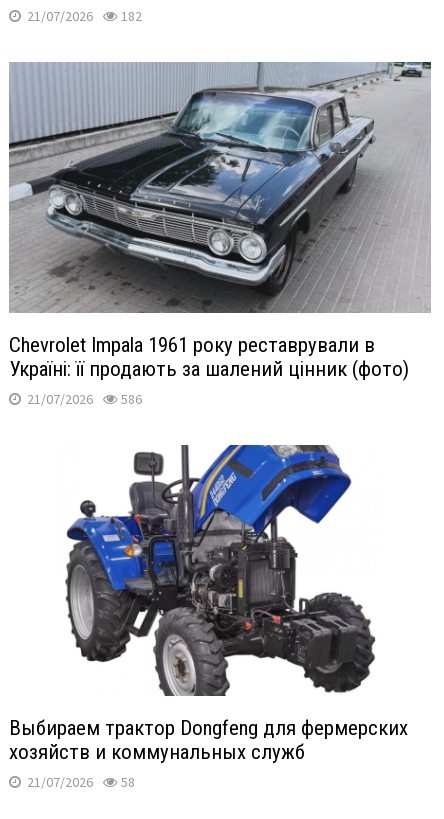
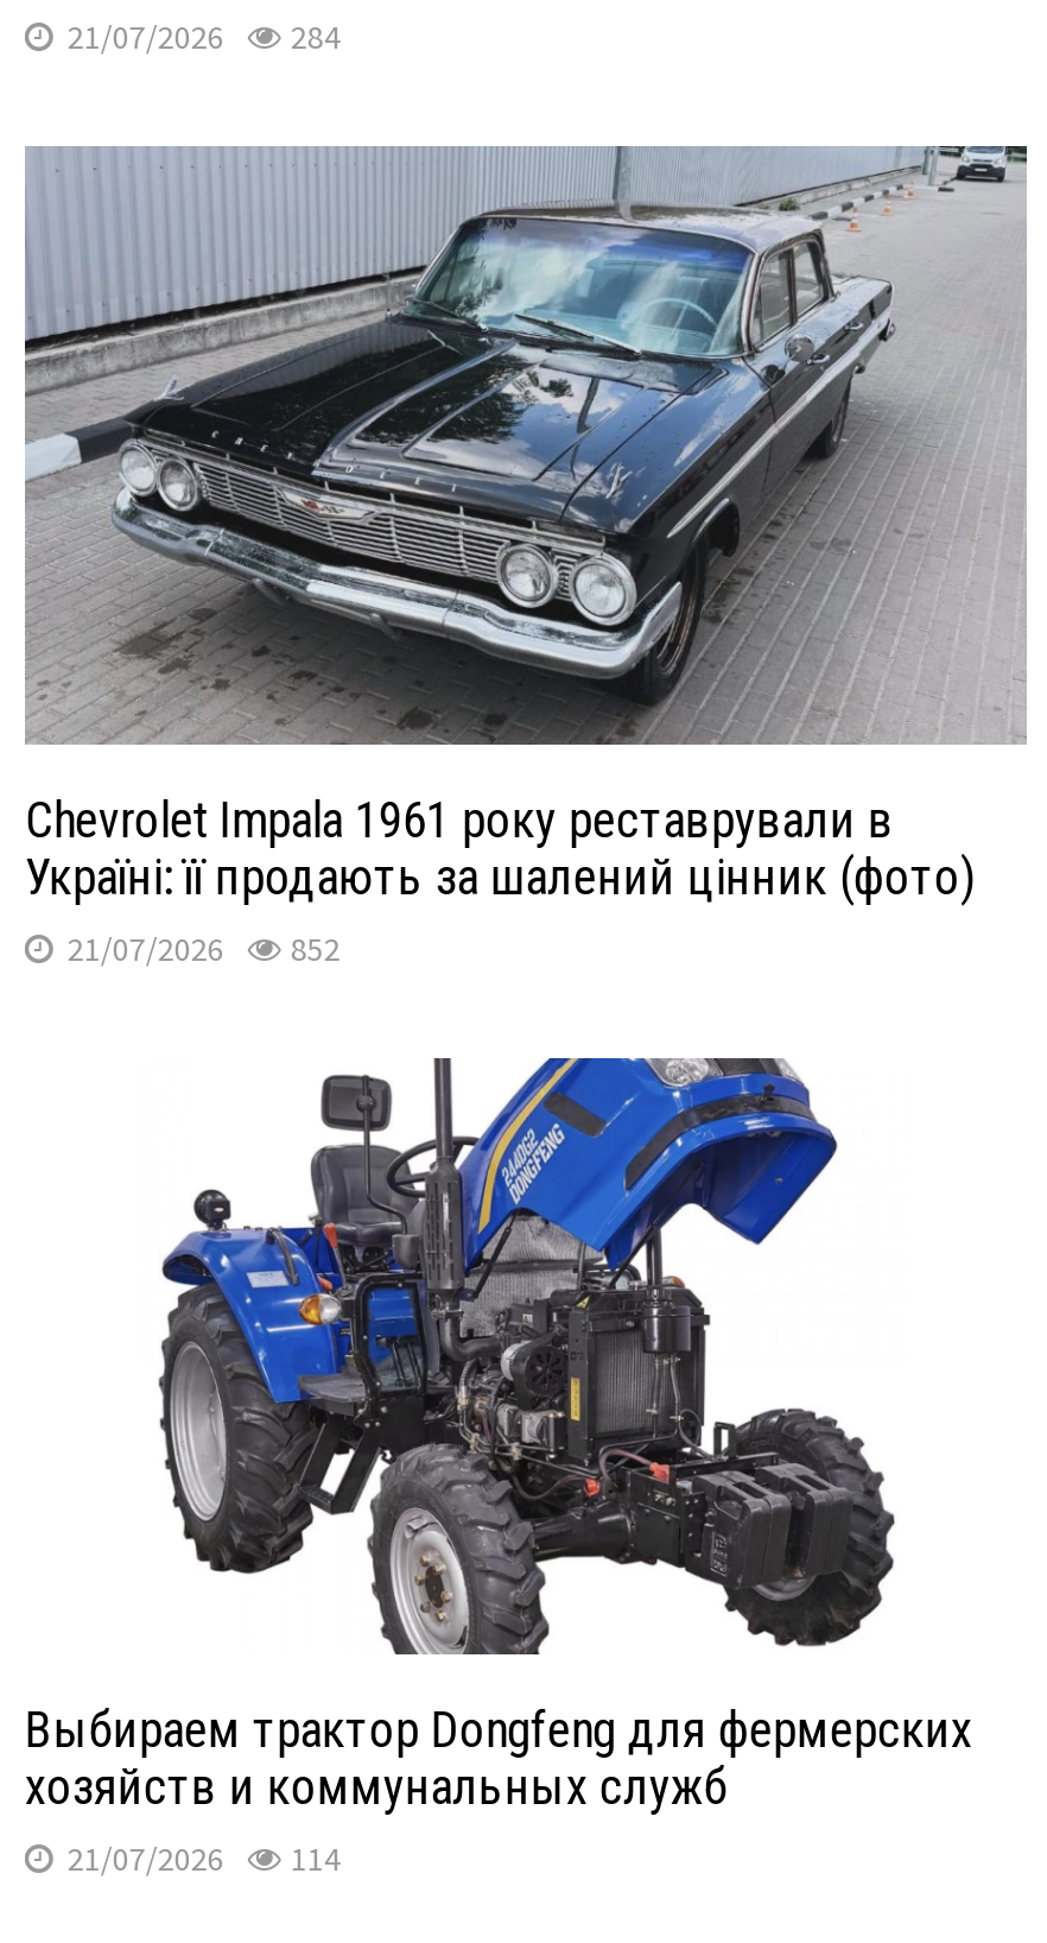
- 21/07/2026 182
+ 21/07/2026 284

- 21/07/2026 586
+ 21/07/2026 852

- 21/07/2026 58
+ 21/07/2026 114
